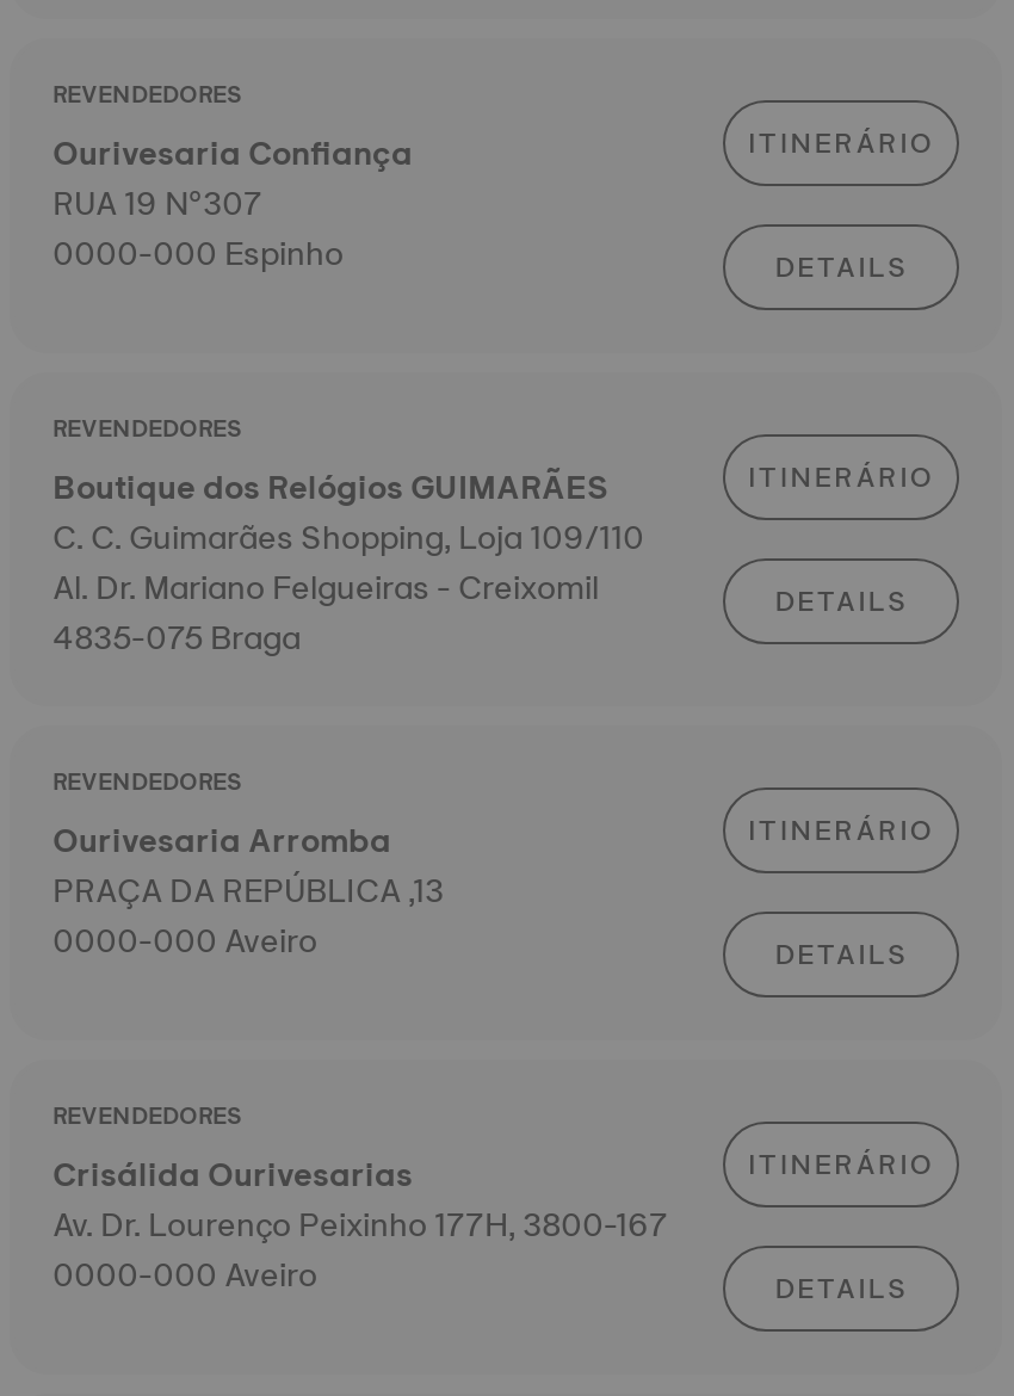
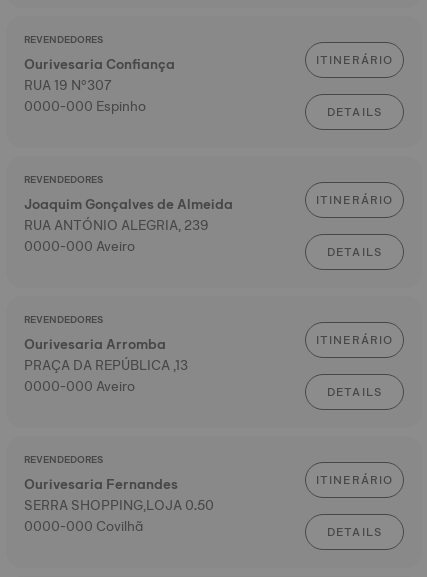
- Boutique dos Relógios GUIMARÃES
- C. C. Guimarães Shopping, Loja 109/110
- Al. Dr. Mariano Felgueiras - Creixomil
- 4835-075 Braga
+ Joaquim Gonçalves de Almeida
+ RUA ANTÓNIO ALEGRIA, 239
+ 0000-000 Aveiro

- Crisálida Ourivesarias
- Av. Dr. Lourenço Peixinho 177H, 3800-167
- 0000-000 Aveiro
+ Ourivesaria Fernandes
+ SERRA SHOPPING,LOJA 0.50
+ 0000-000 Covilhã
